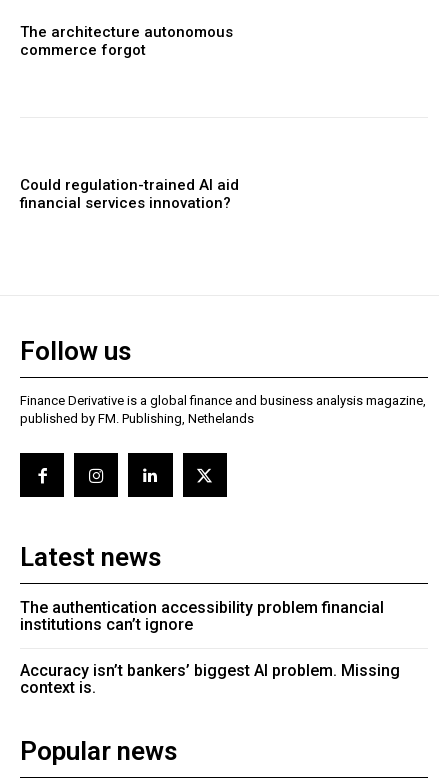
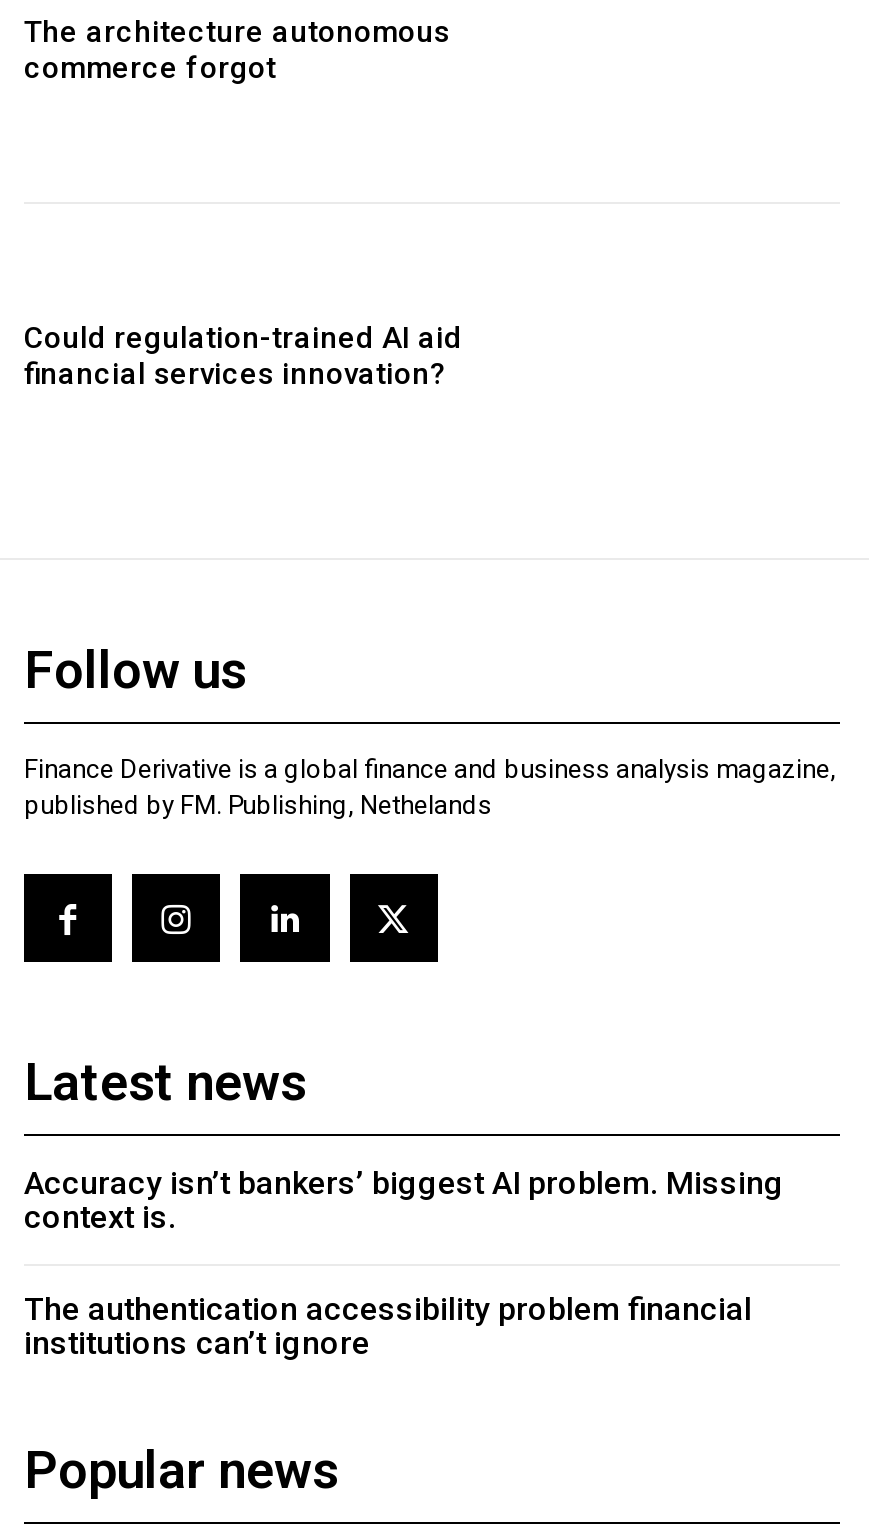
moved down: The authentication accessibility problem financial | institutions can’t ignore

moved up: Accuracy isn’t bankers’ biggest AI problem. Missing | context is.
